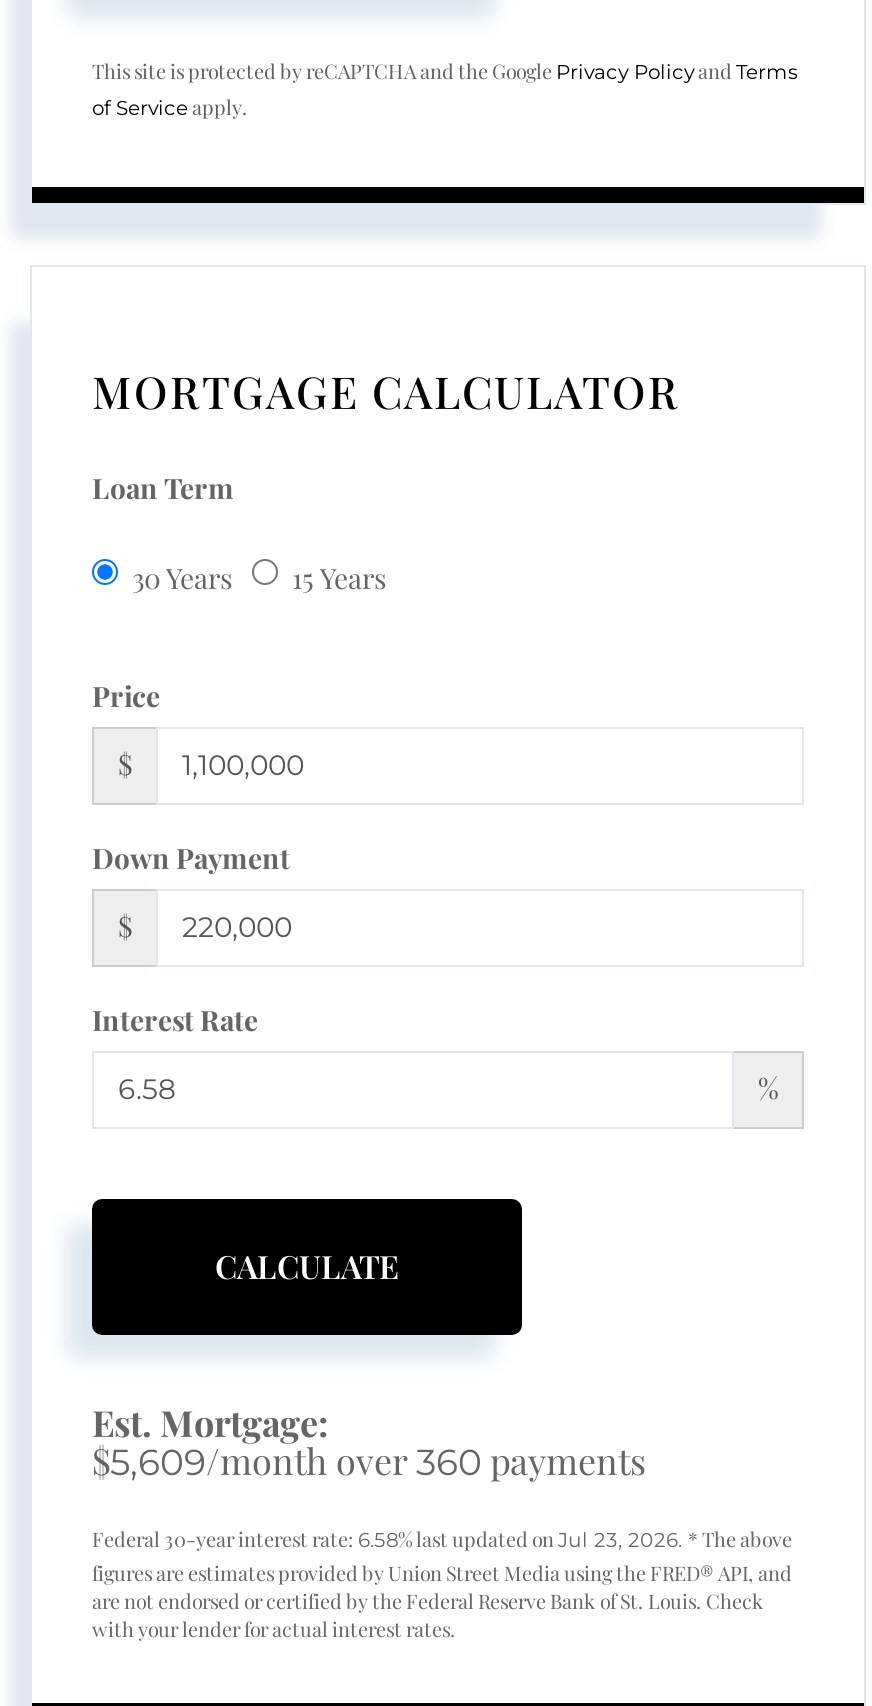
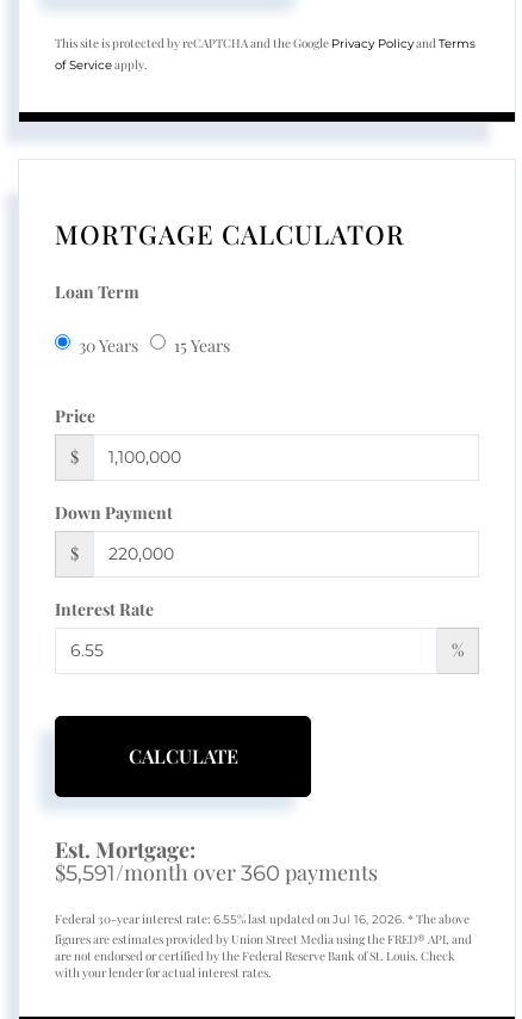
- $5,609/month over360 payments
+ $5,591/month over360 payments

- Federal 30-year interest rate: 6.58% last updated on Jul 23, 2026. * The above
+ Federal 30-year interest rate: 6.55% last updated on Jul 16, 2026. * The above
